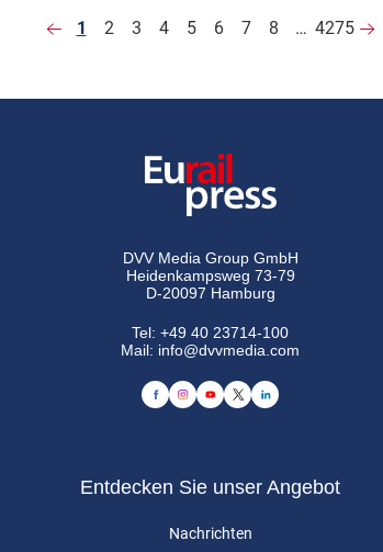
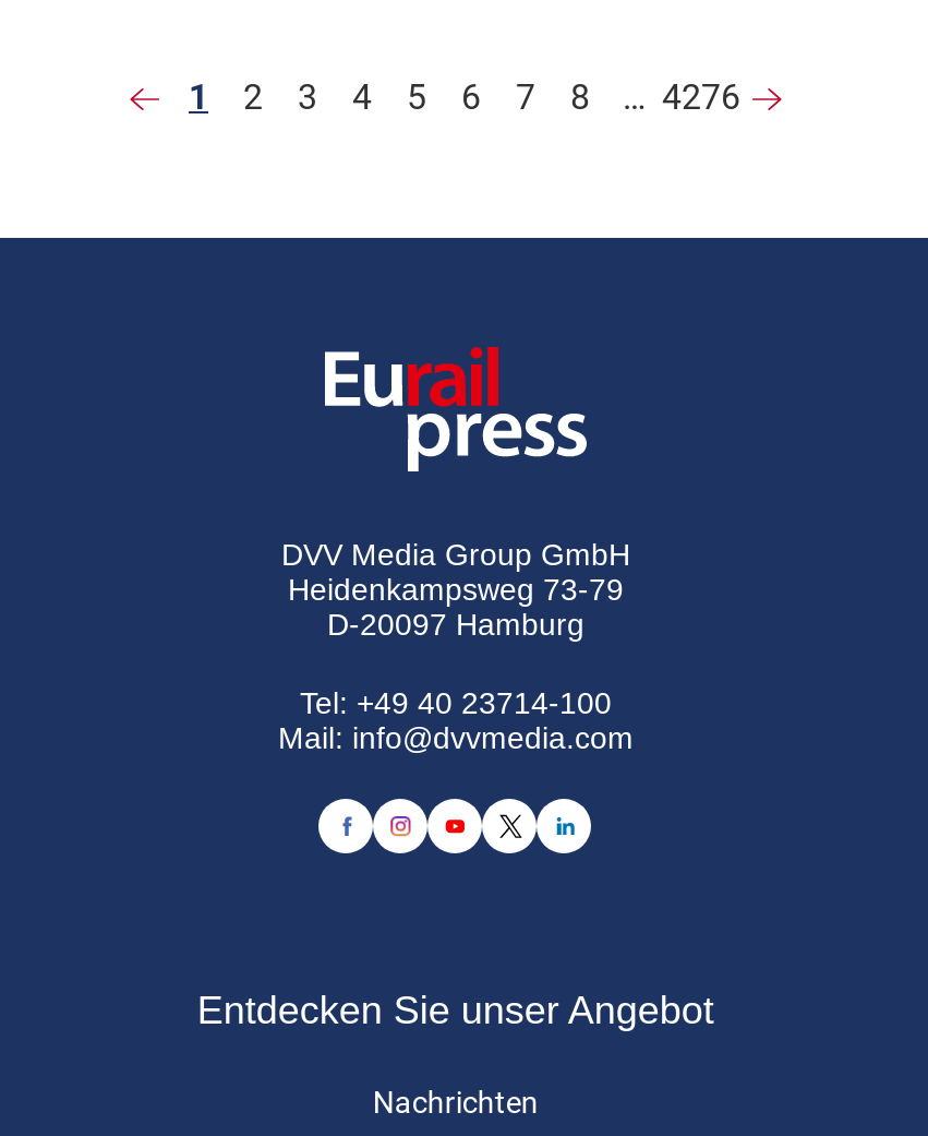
- 1 2 3 4 5 6 7 8 … 4275
+ 1 2 3 4 5 6 7 8 … 4276
